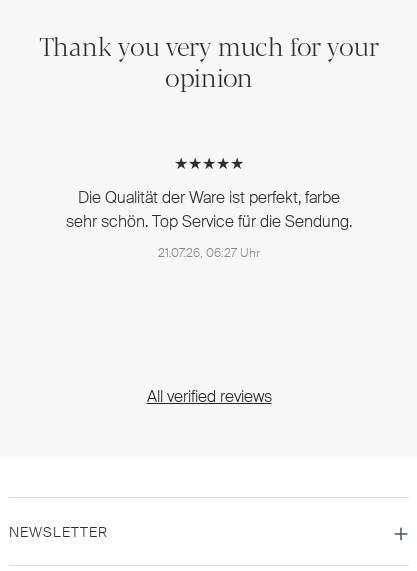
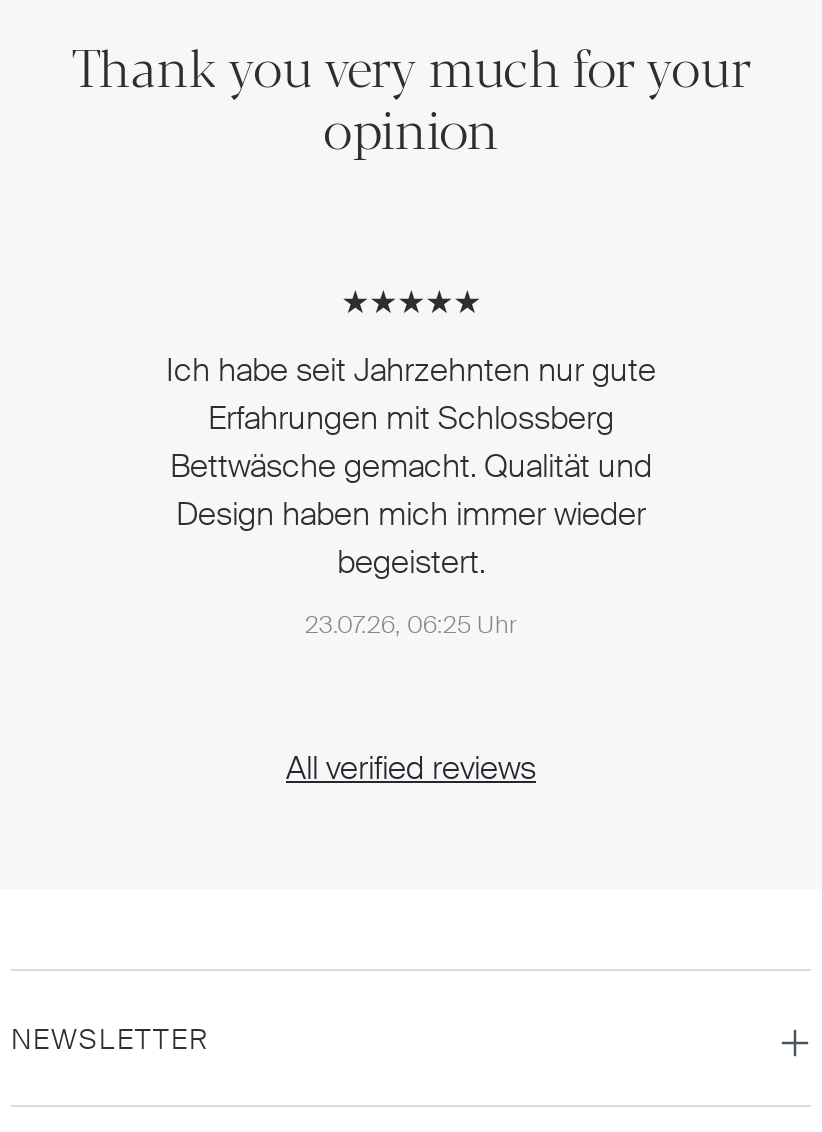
- Die Qualität der Ware ist perfekt, farbe
- sehr schön. Top Service für die Sendung.
+ Ich habe seit Jahrzehnten nur gute
+ Erfahrungen mit Schlossberg
+ Bettwäsche gemacht. Qualität und
+ Design haben mich immer wieder
+ begeistert.

- 21.07.26, 06:27 Uhr
+ 23.07.26, 06:25 Uhr
